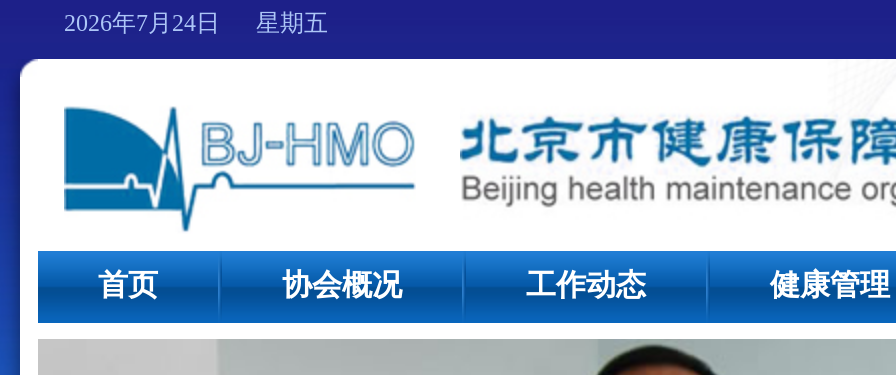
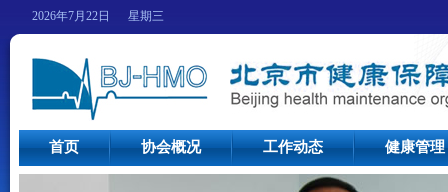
- 2026年7月24日 星期五
+ 2026年7月22日 星期三
